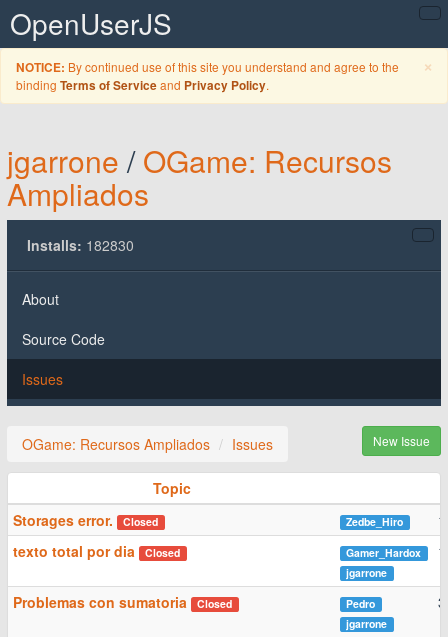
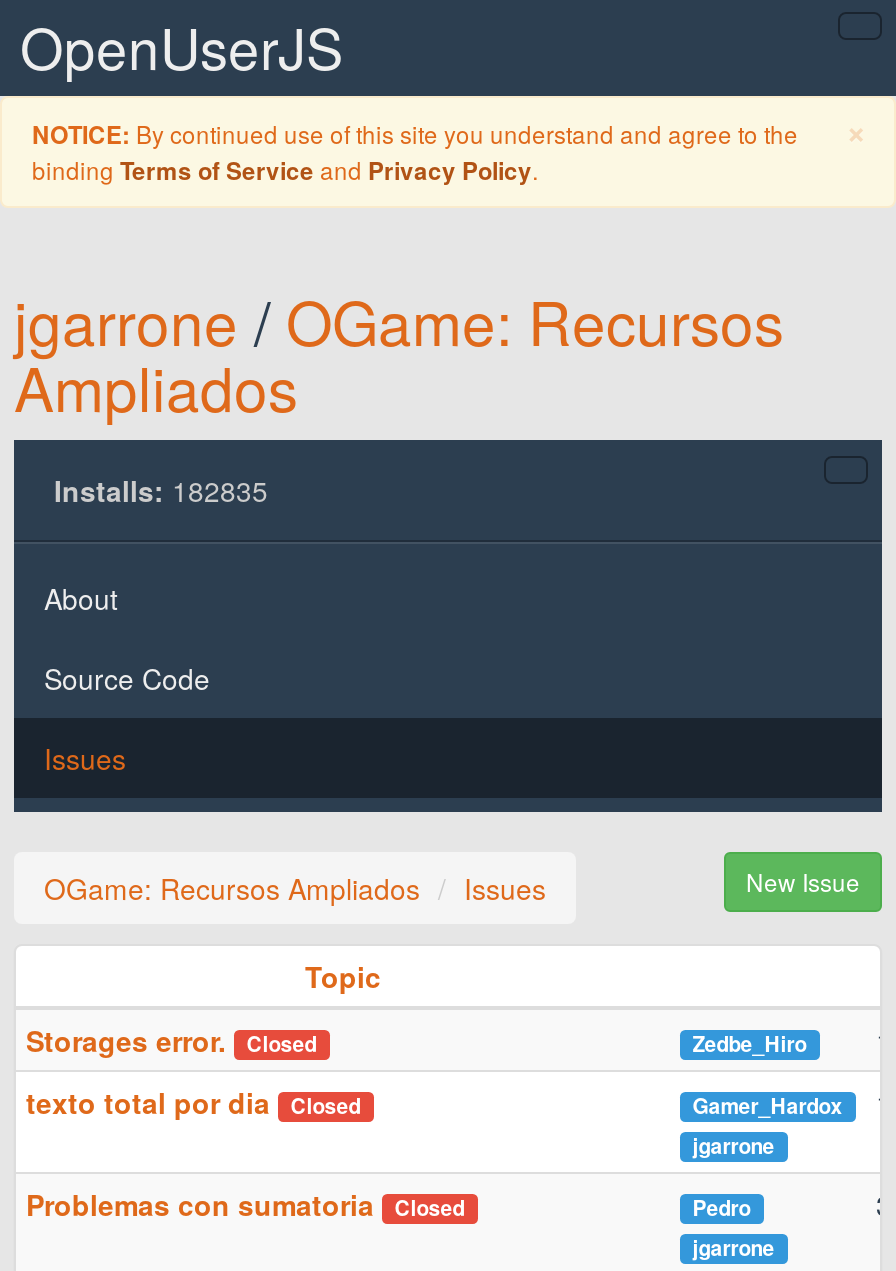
- Installs: 182830
+ Installs: 182835
